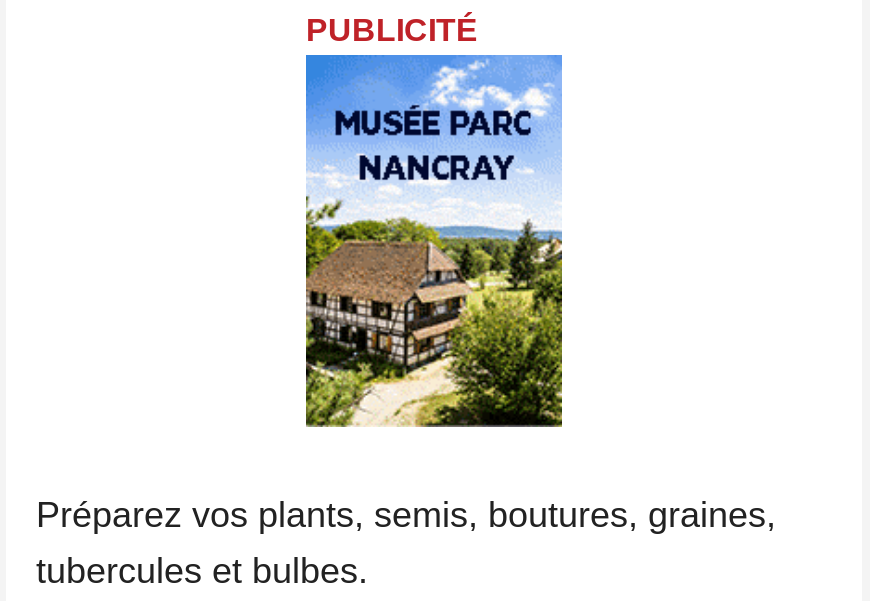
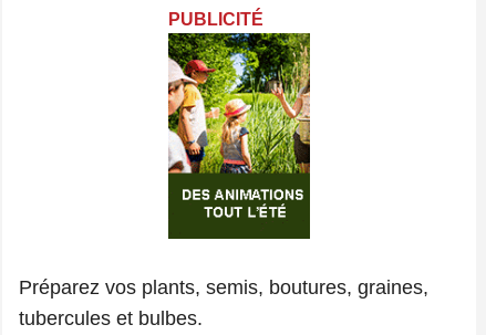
- [image]
+ [image]
